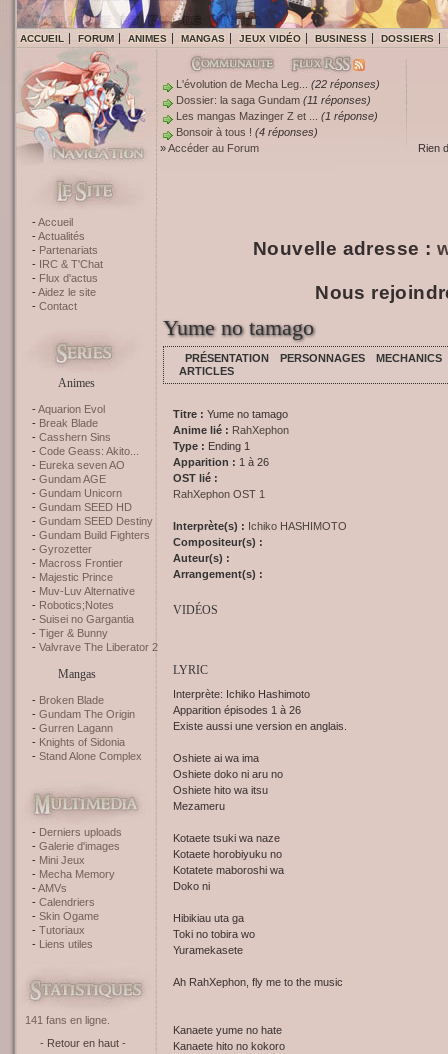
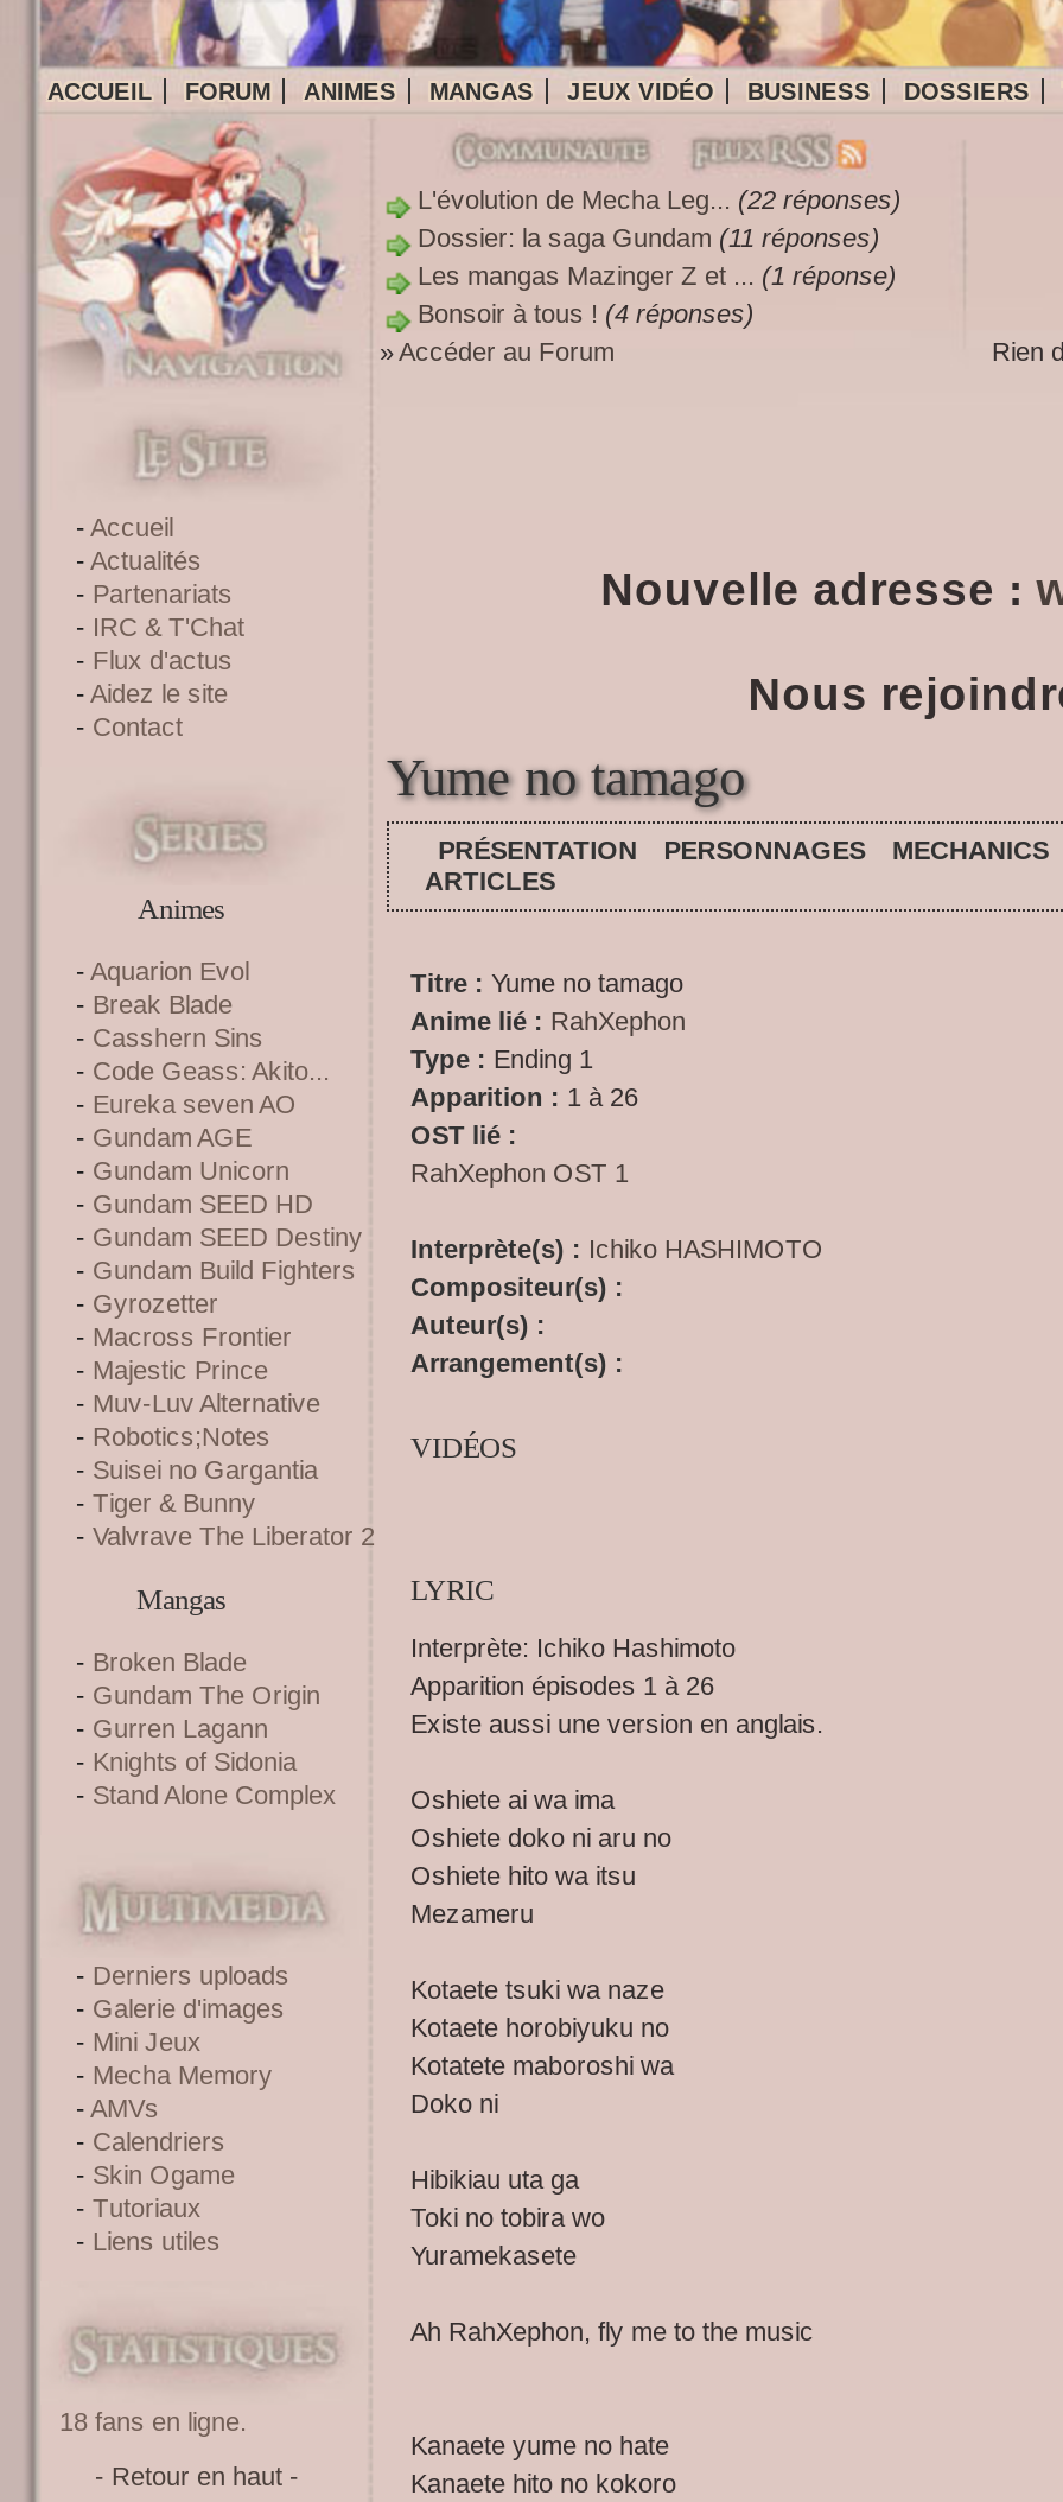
- 141 fans en ligne.
+ 18 fans en ligne.
